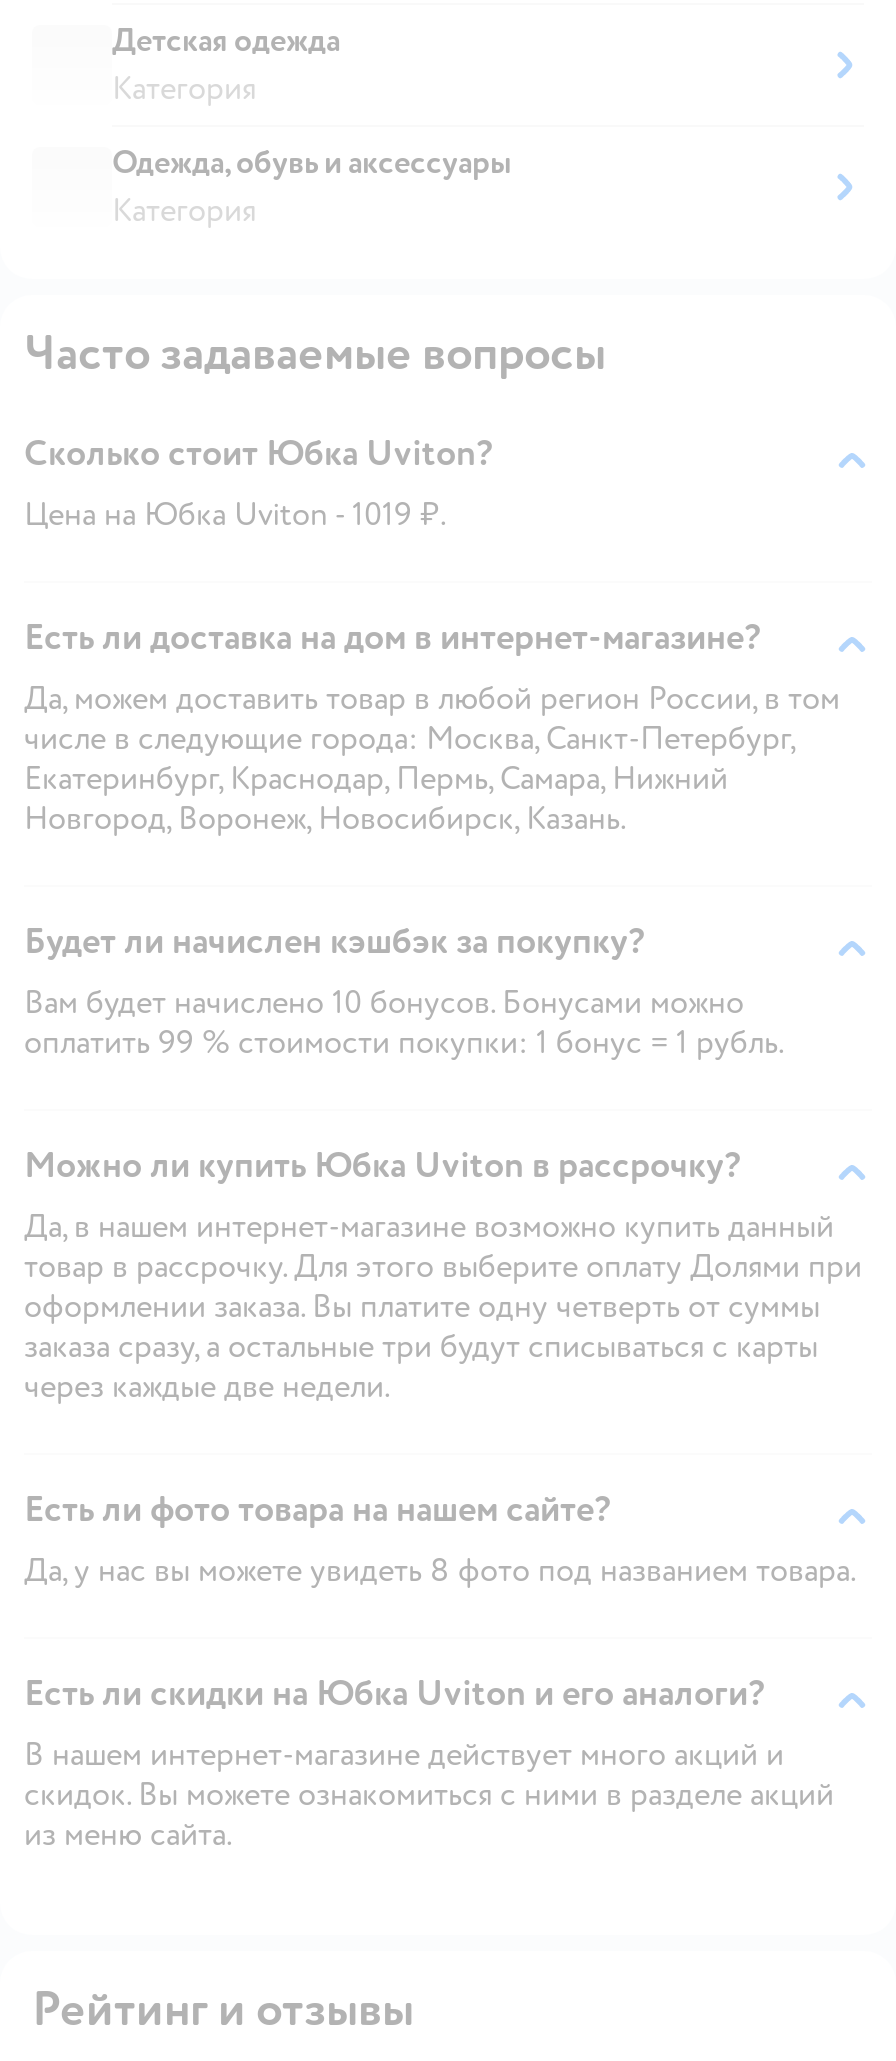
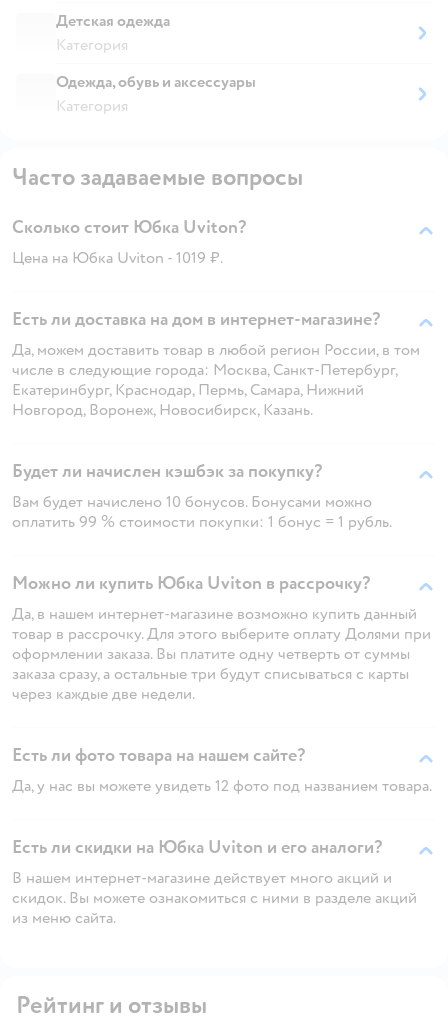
- Да, у нас вы можете увидеть 8 фото под названием товара.
+ Да, у нас вы можете увидеть 12 фото под названием товара.
